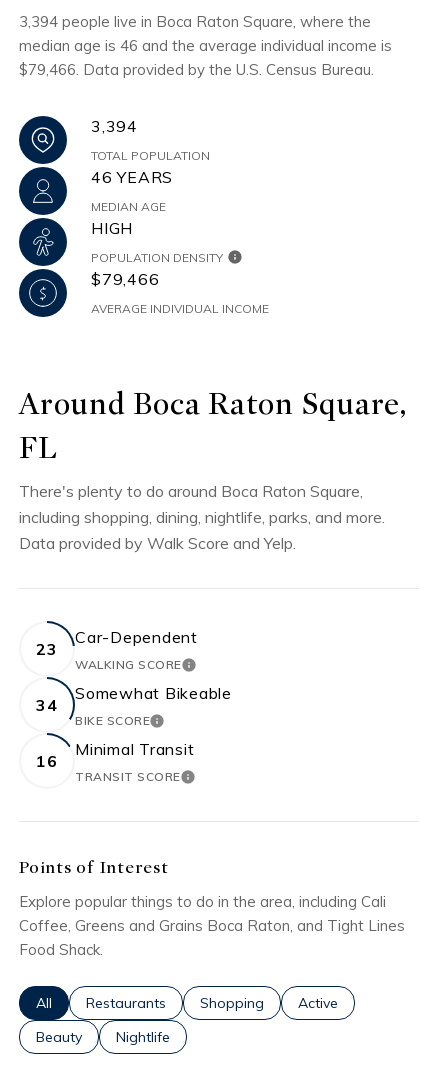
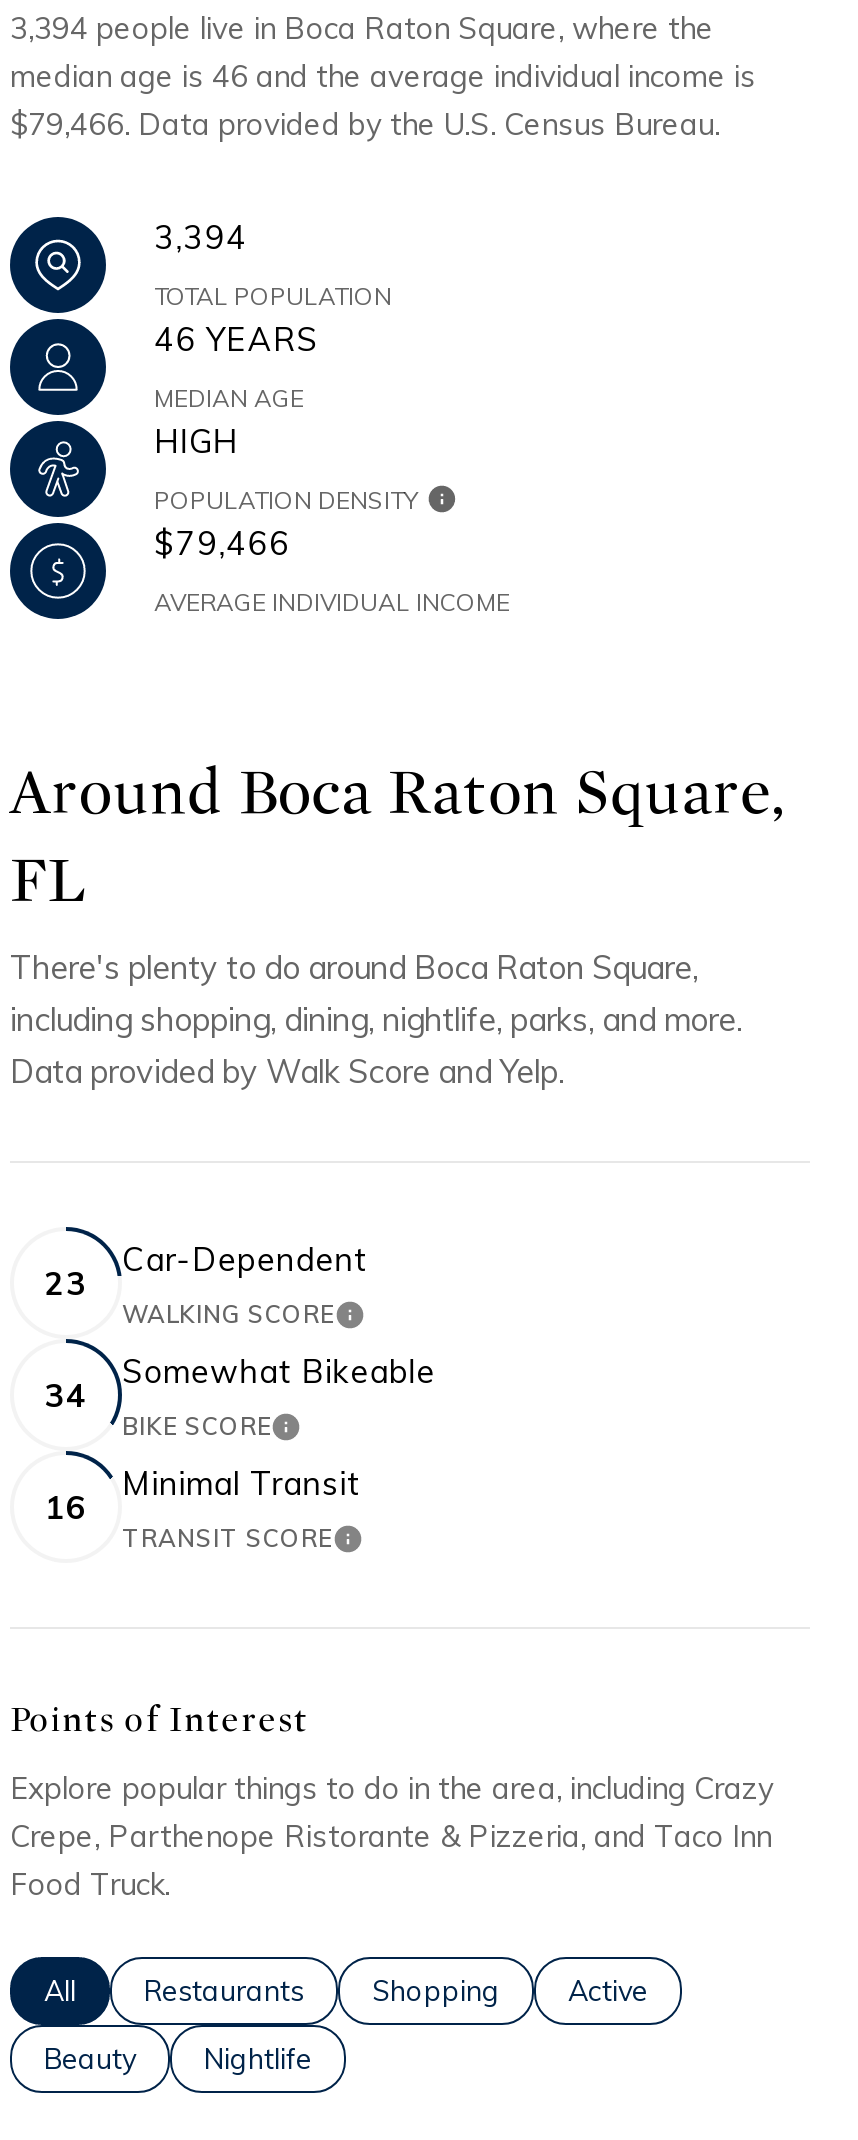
- Explore popular things to do in the area, including Cali
- Coffee, Greens and Grains Boca Raton, and Tight Lines
- Food Shack.
+ Explore popular things to do in the area, including Crazy
+ Crepe, Parthenope Ristorante & Pizzeria, and Taco Inn
+ Food Truck.
